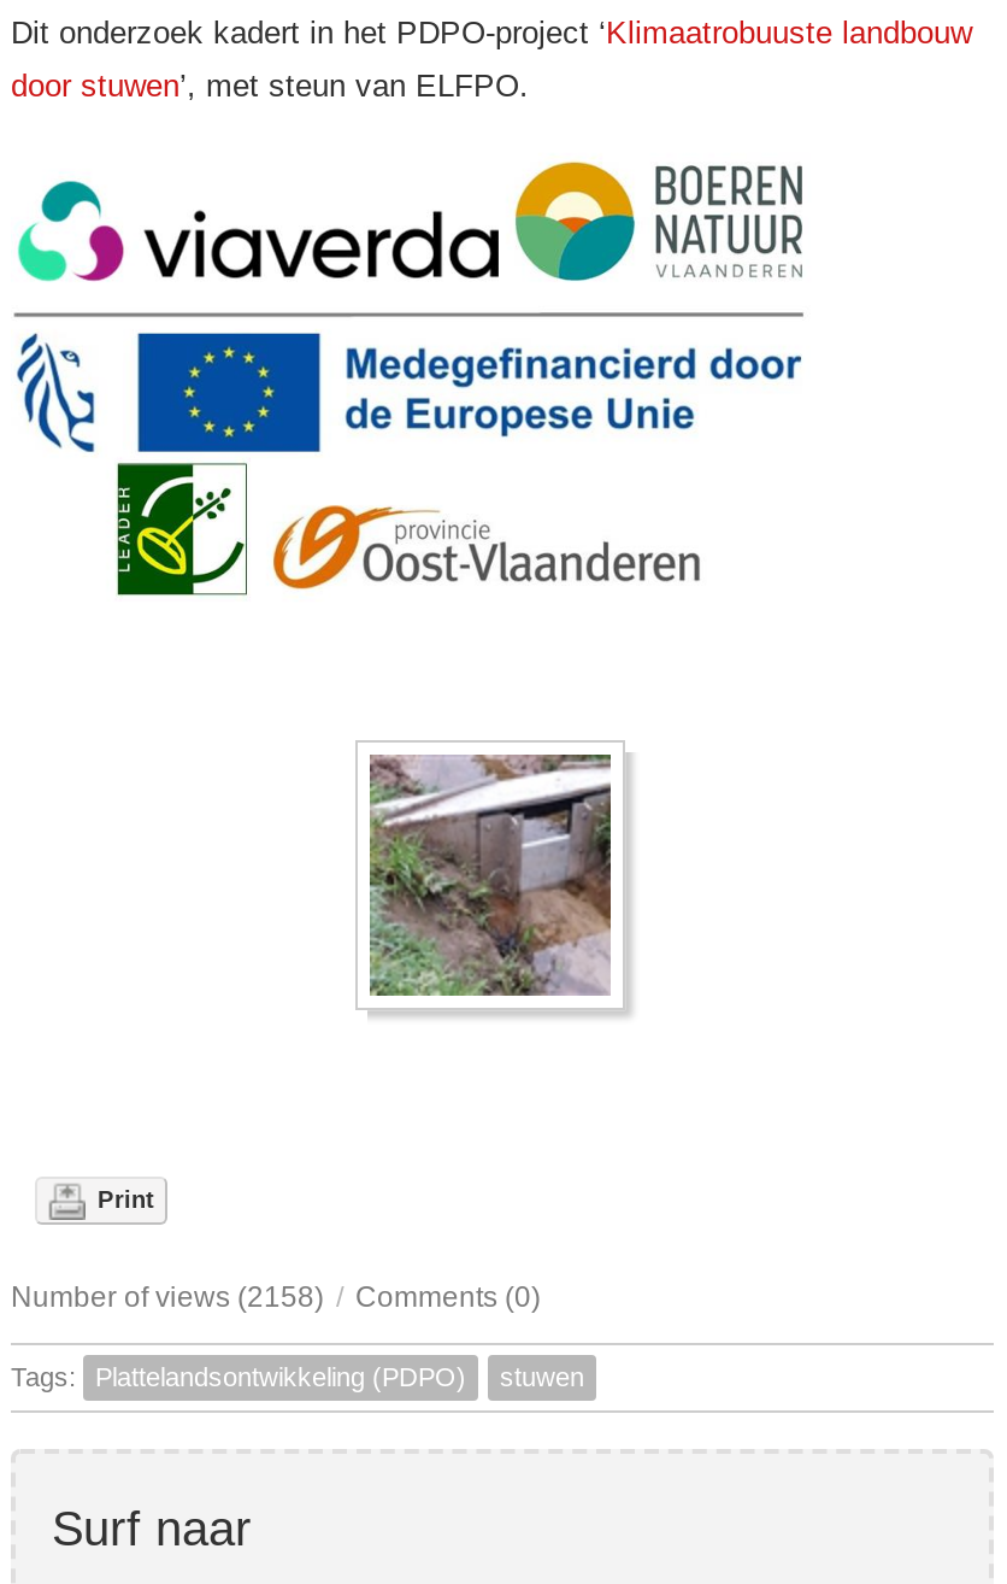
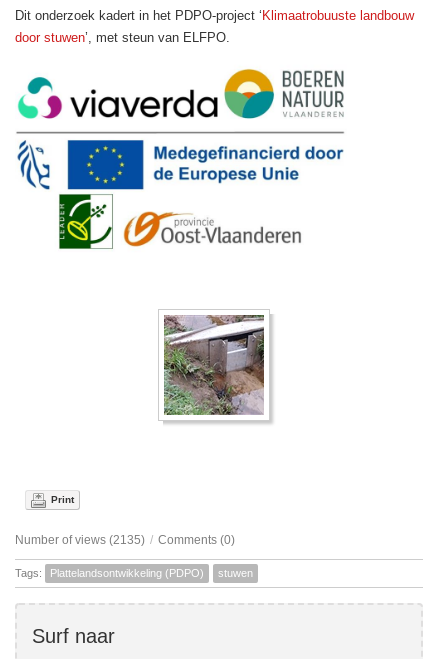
- Number of views (2158) / Comments (0)
+ Number of views (2135) / Comments (0)
